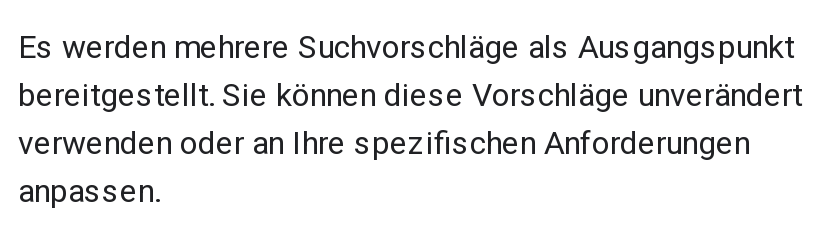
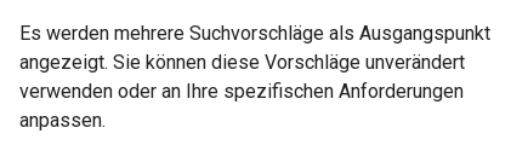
- bereitgestellt. Sie können diese Vorschläge unverändert
+ angezeigt. Sie können diese Vorschläge unverändert
